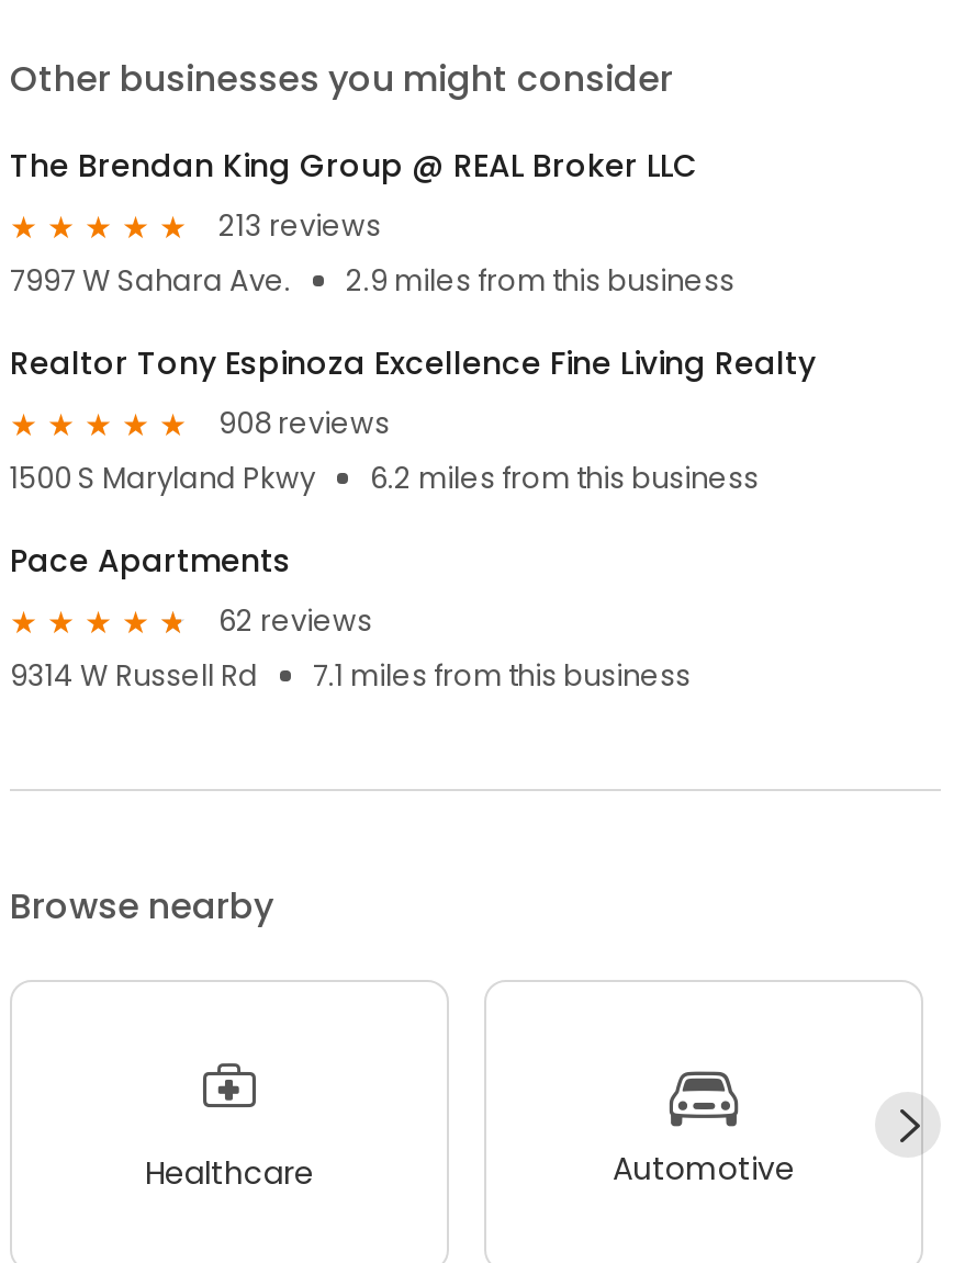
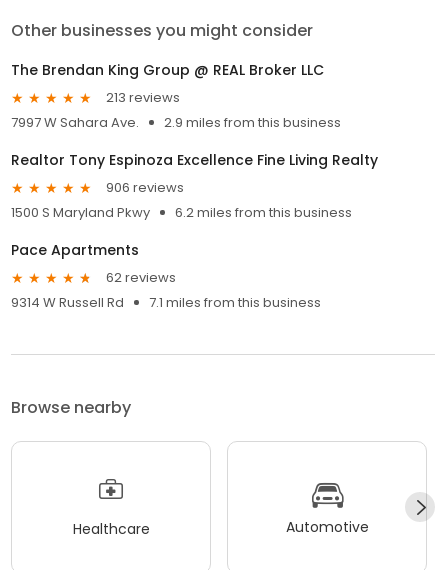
- 908 reviews
+ 906 reviews
